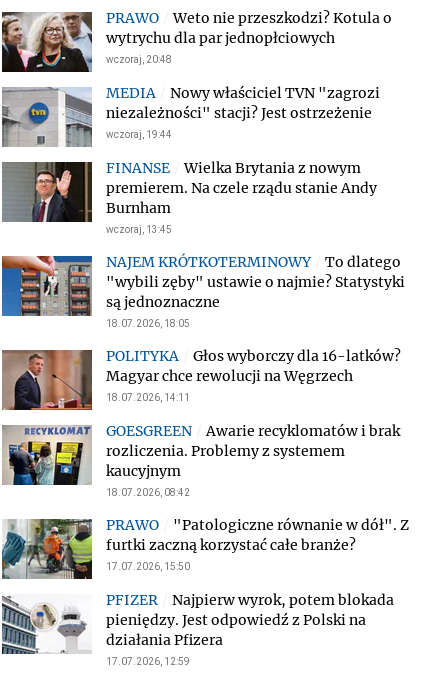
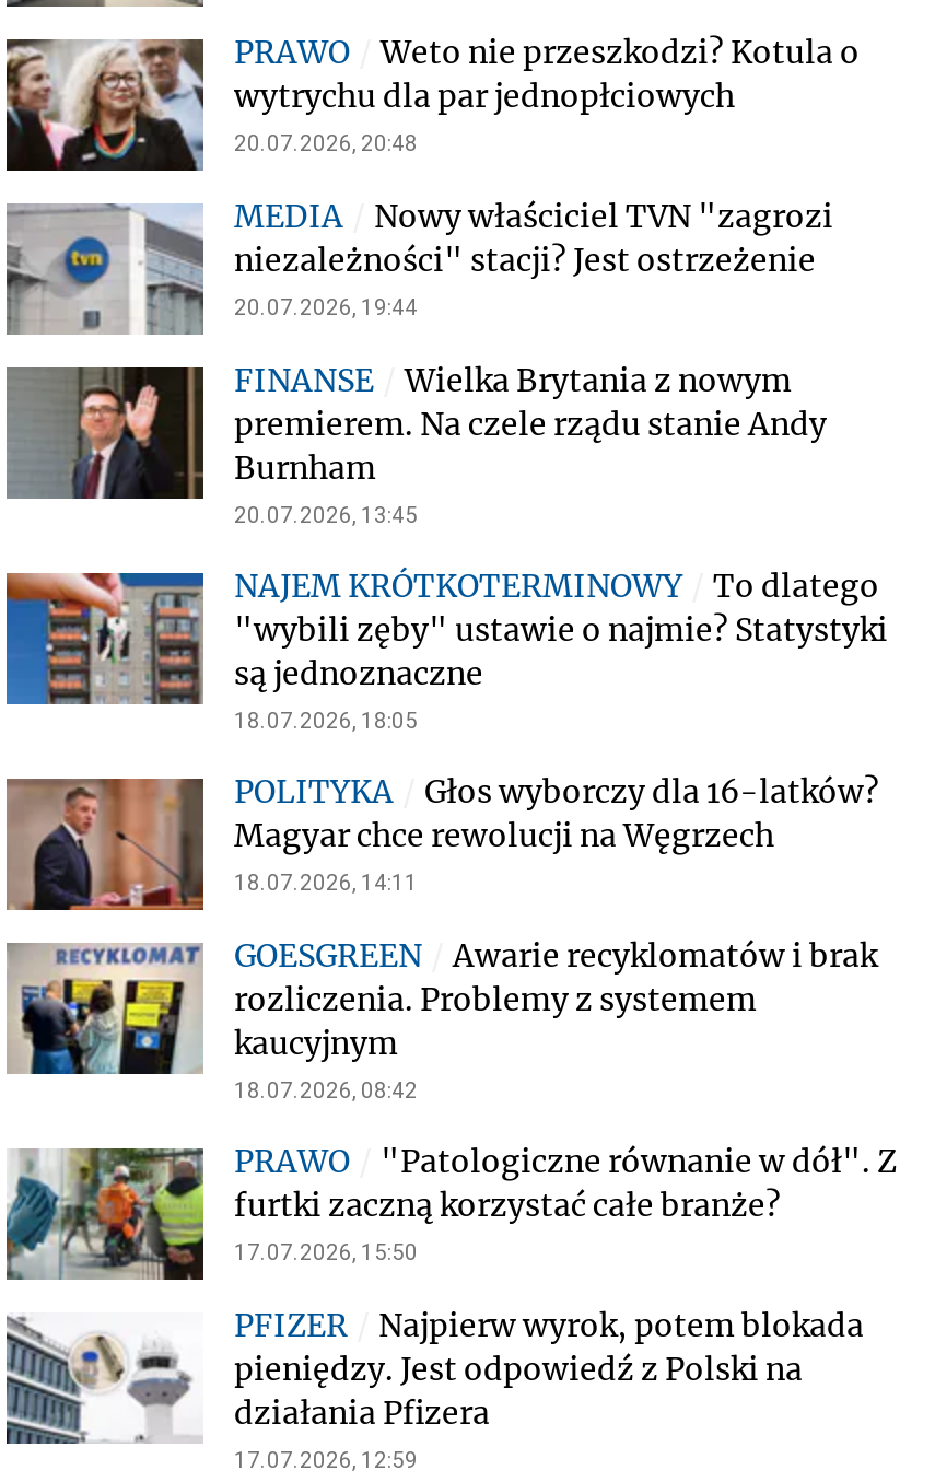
- wczoraj, 20:48
+ 20.07.2026, 20:48

- wczoraj, 19:44
+ 20.07.2026, 19:44

- wczoraj, 13:45
+ 20.07.2026, 13:45
